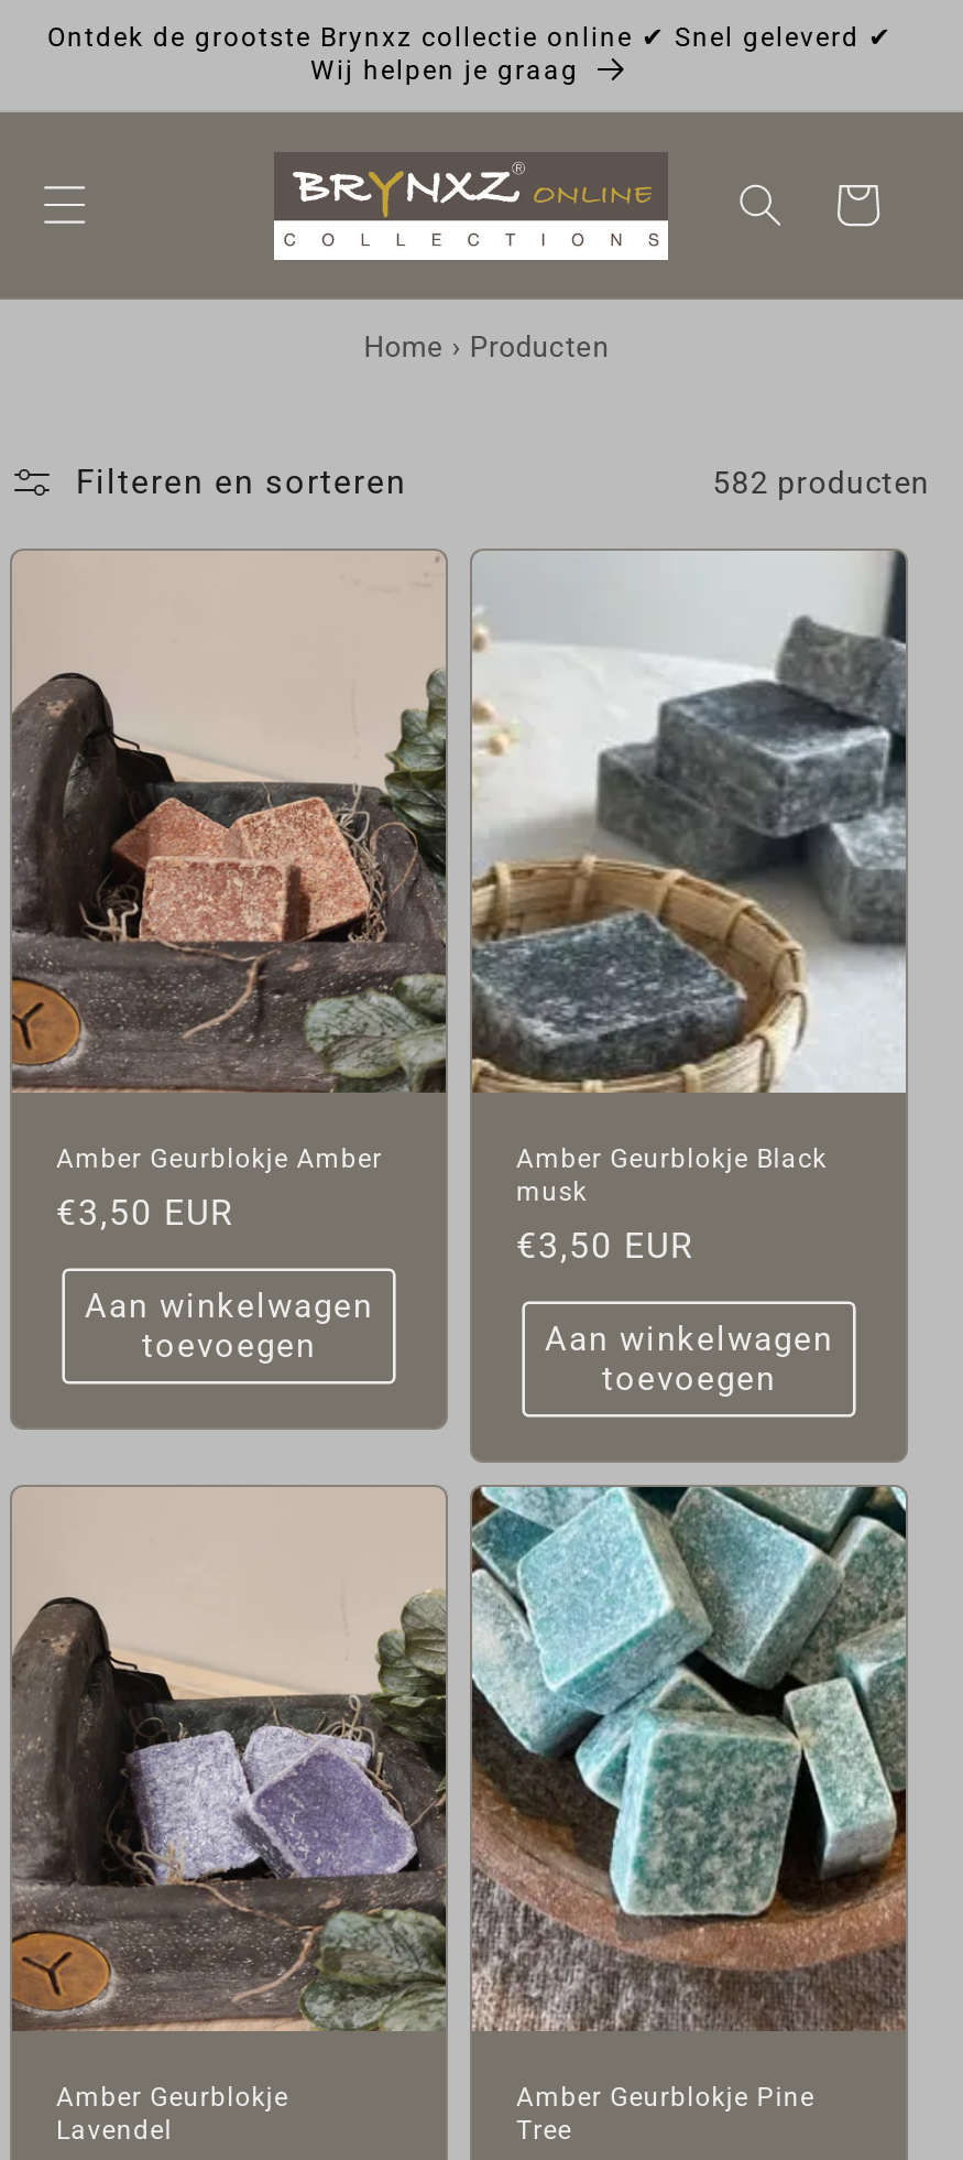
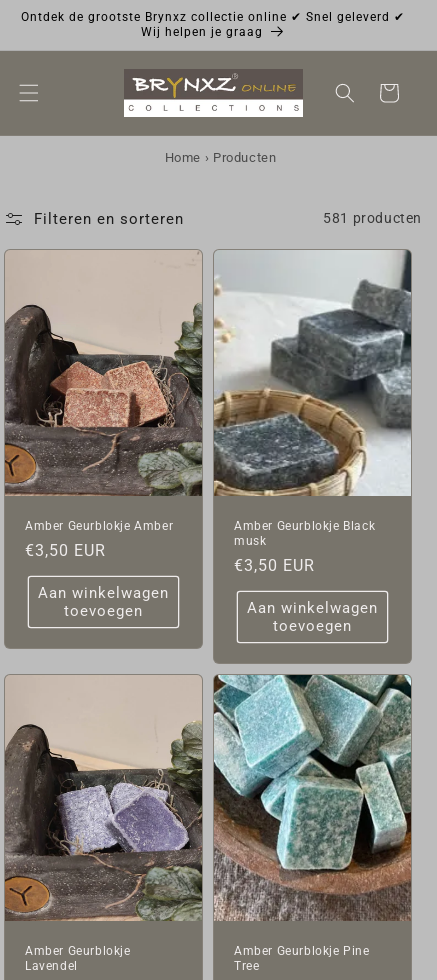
- 582 producten
+ 581 producten
